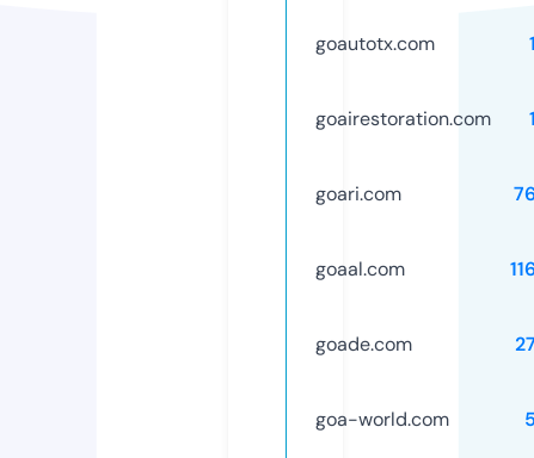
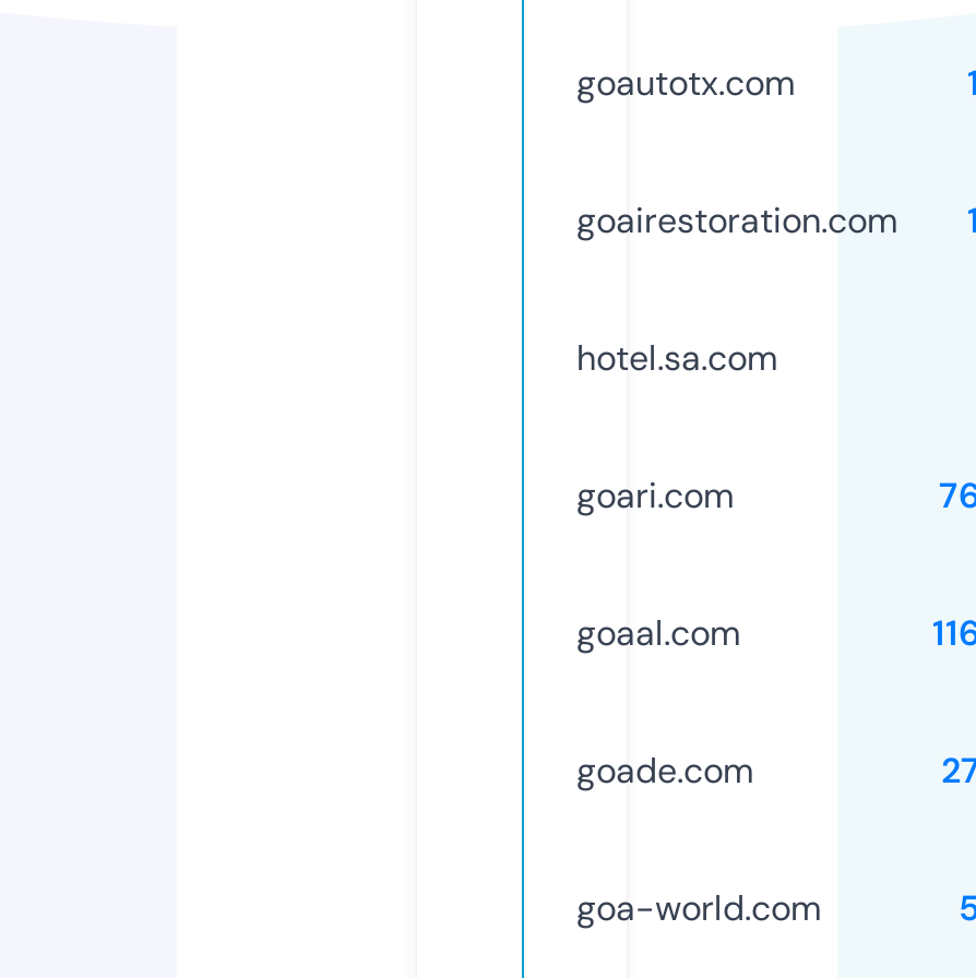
+ hotel.sa.com
